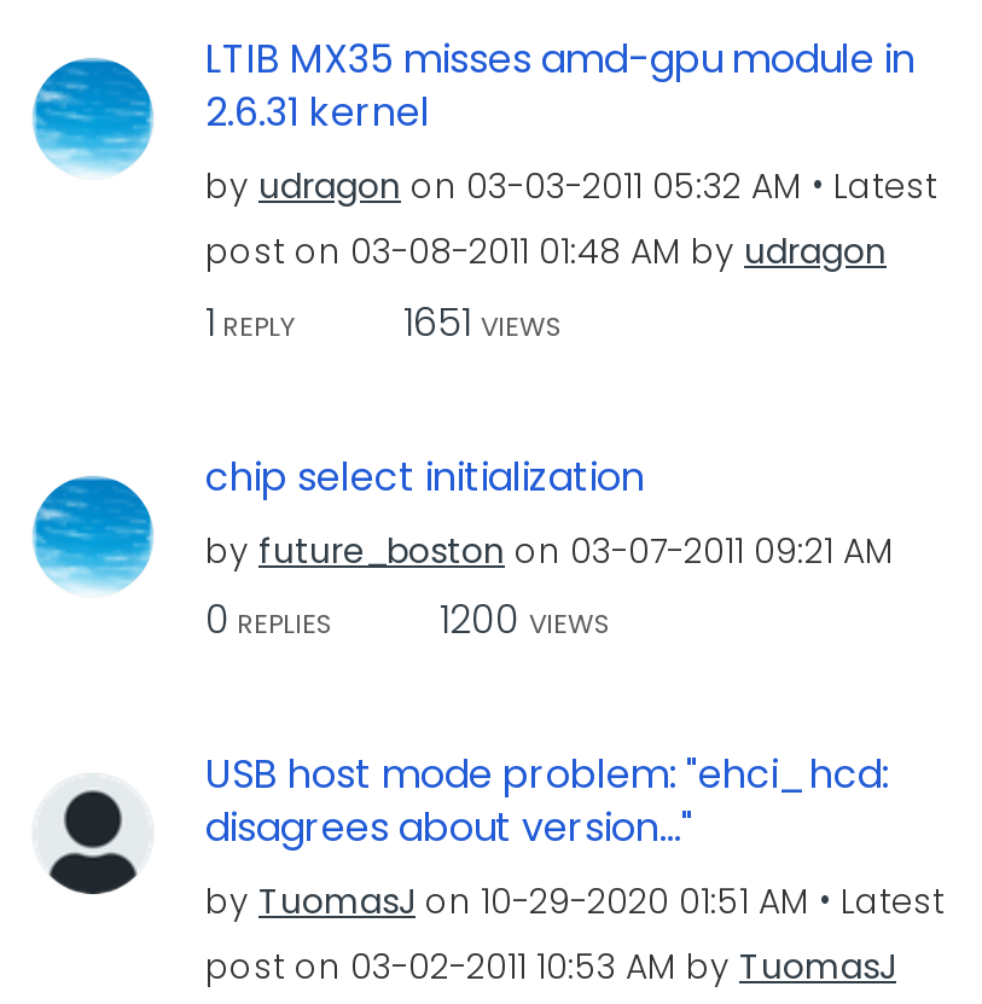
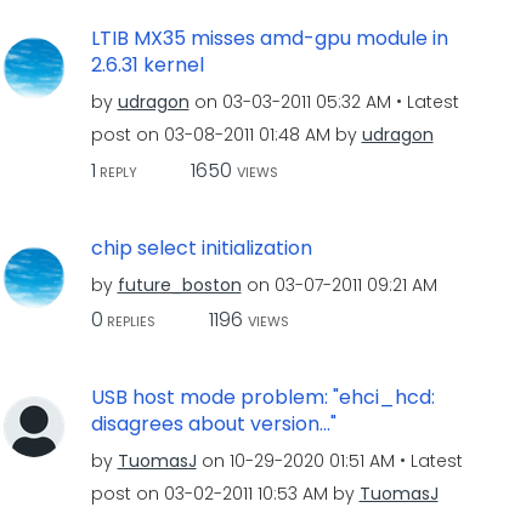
- 1 REPLY 1651 VIEWS
+ 1 REPLY 1650 VIEWS

- 1200 VIEWS
+ 1196 VIEWS
